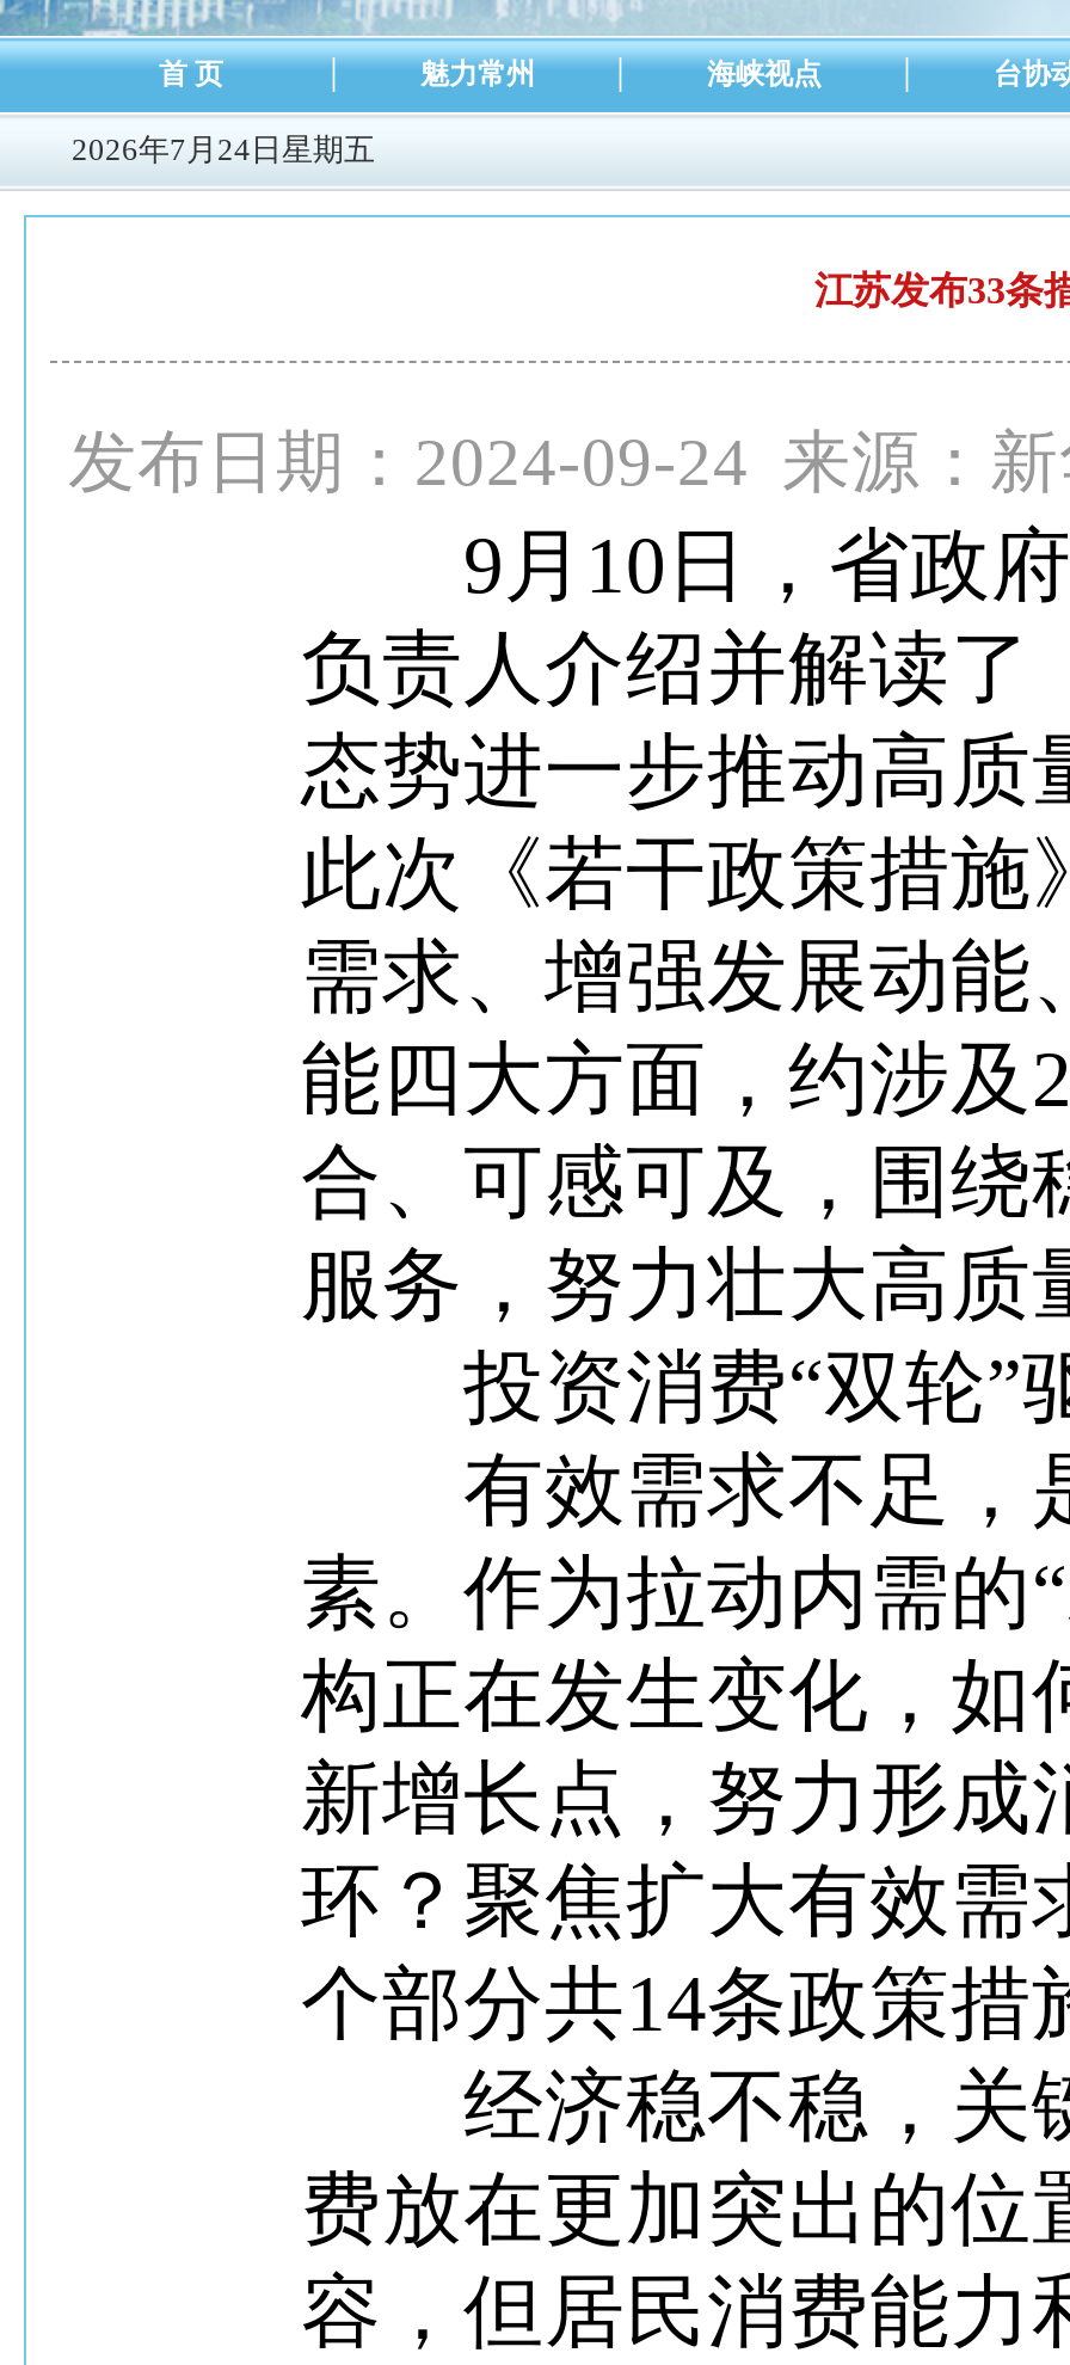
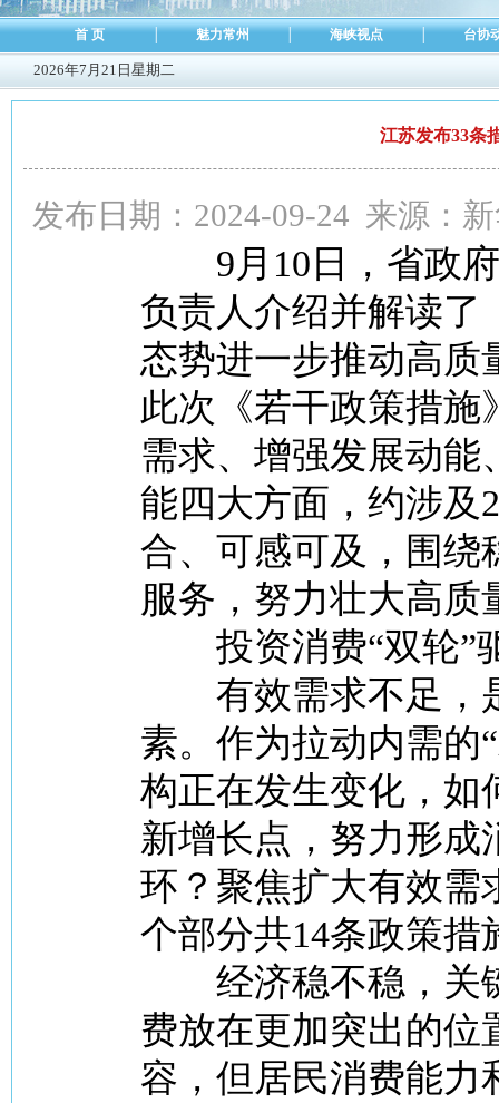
- 2026年7月24日星期五
+ 2026年7月21日星期二
